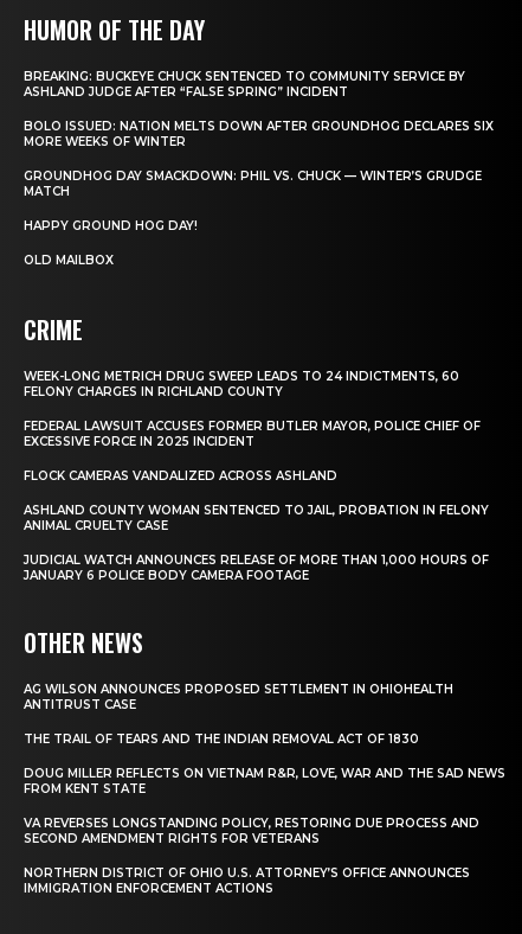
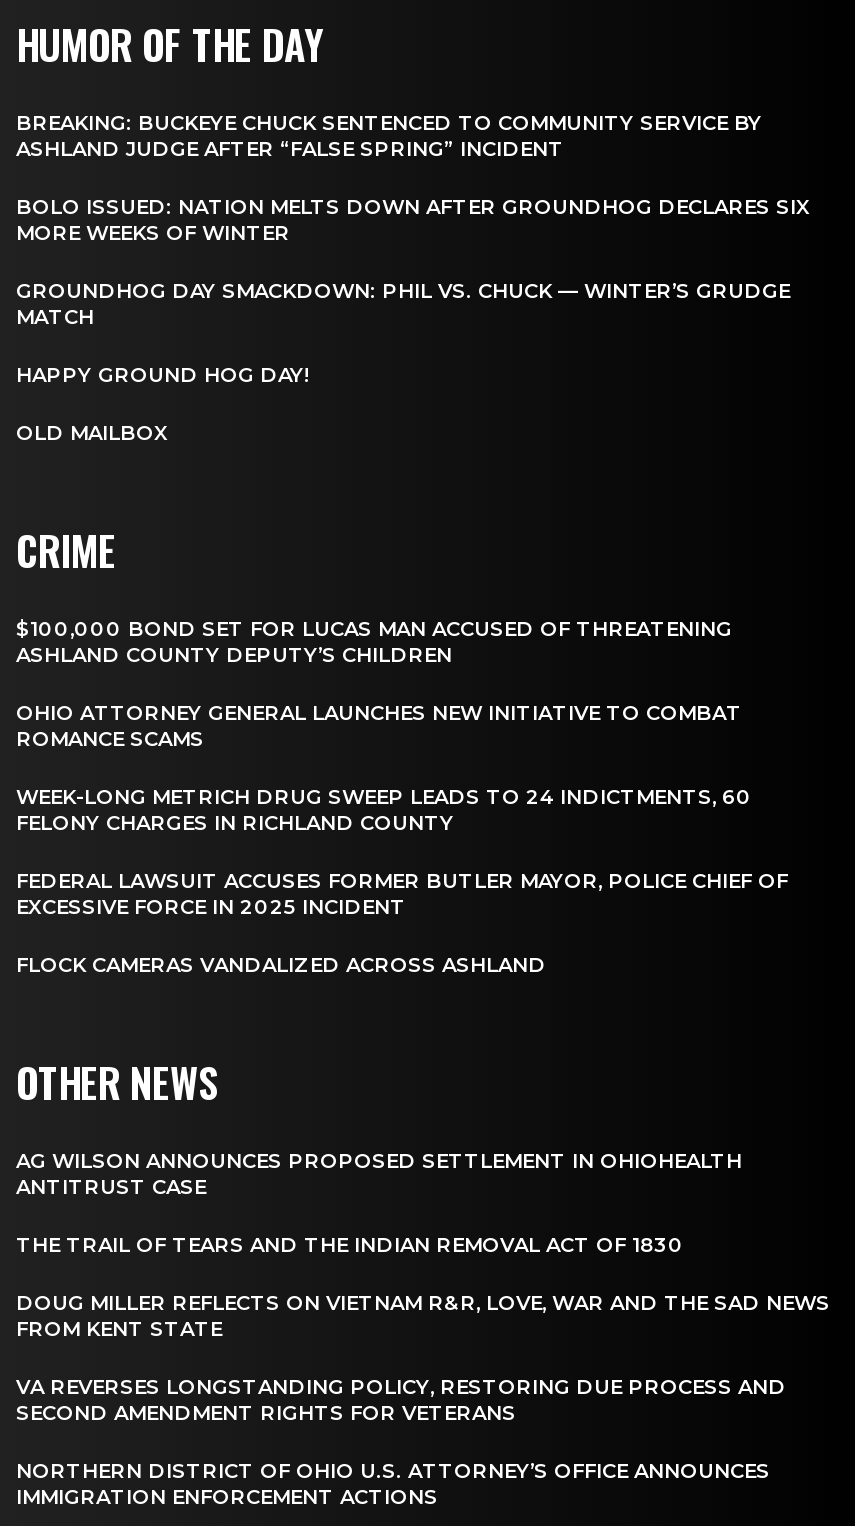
+ $100,000 BOND SET FOR LUCAS MAN ACCUSED OF THREATENING
+ ASHLAND COUNTY DEPUTY’S CHILDREN
+ OHIO ATTORNEY GENERAL LAUNCHES NEW INITIATIVE TO COMBAT
+ ROMANCE SCAMS

moved down: WEEK-LONG METRICH DRUG SWEEP LEADS TO 24 INDICTMENTS, 60 | FELONY CHARGES IN RICHLAND COUNTY | FEDERAL LAWSUIT ACCUSES FORMER BUTLER MAYOR, POLICE CHIEF OF | EXCESSIVE FORCE IN 2025 INCIDENT | FLOCK CAMERAS VANDALIZED ACROSS ASHLAND

- ASHLAND COUNTY WOMAN SENTENCED TO JAIL, PROBATION IN FELONY
- ANIMAL CRUELTY CASE
- JUDICIAL WATCH ANNOUNCES RELEASE OF MORE THAN 1,000 HOURS OF
- JANUARY 6 POLICE BODY CAMERA FOOTAGE
